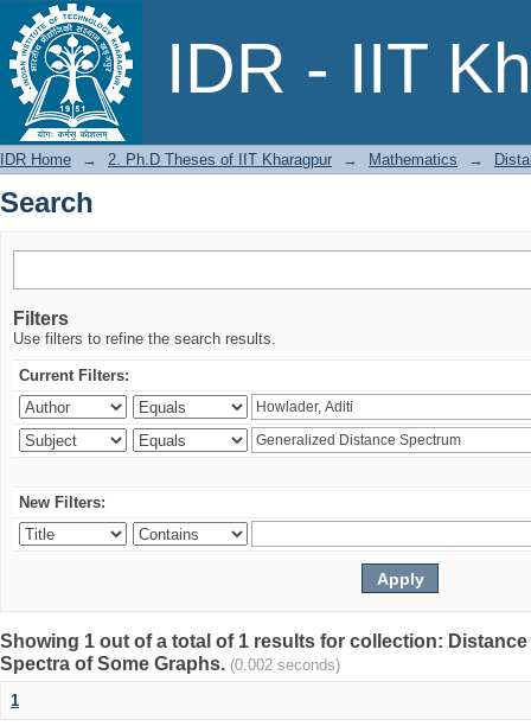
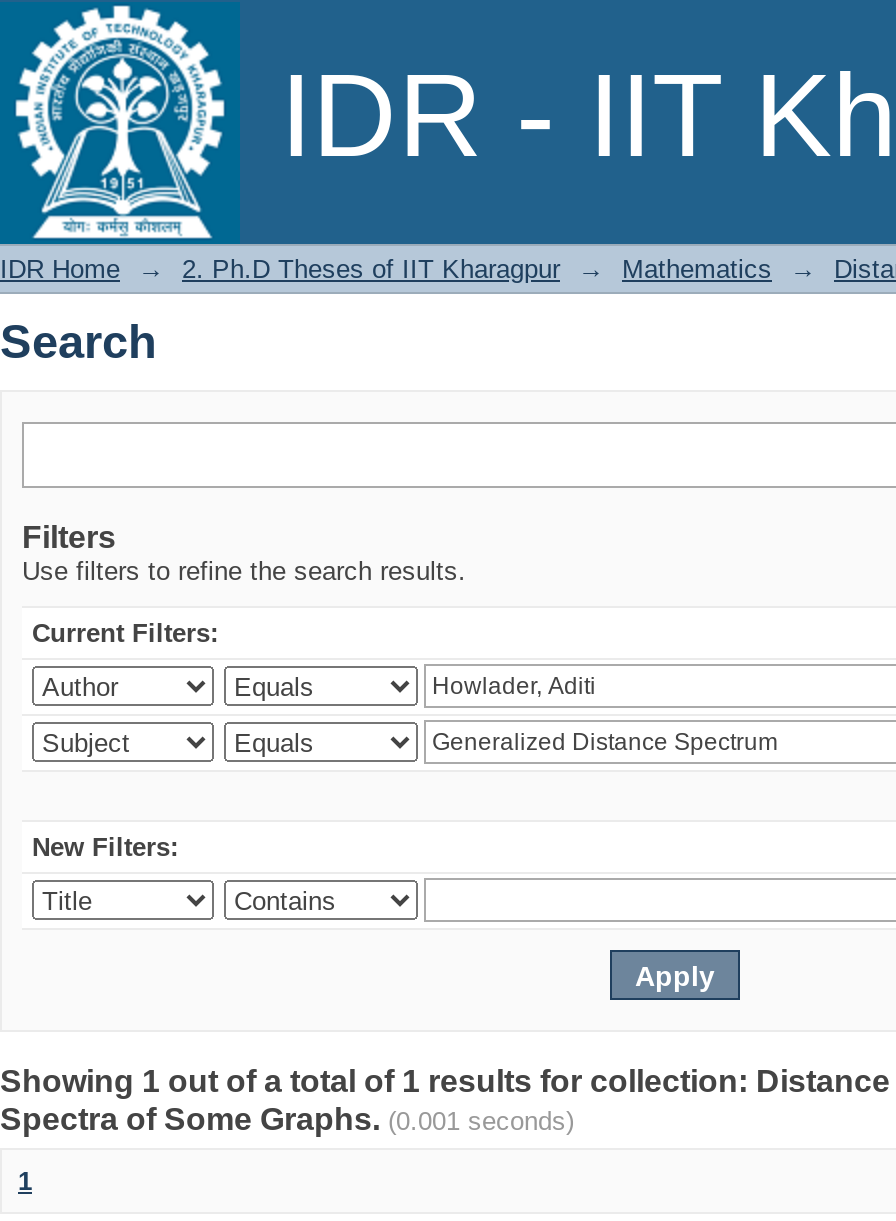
- Spectra of Some Graphs. (0.002 seconds)
+ Spectra of Some Graphs. (0.001 seconds)
